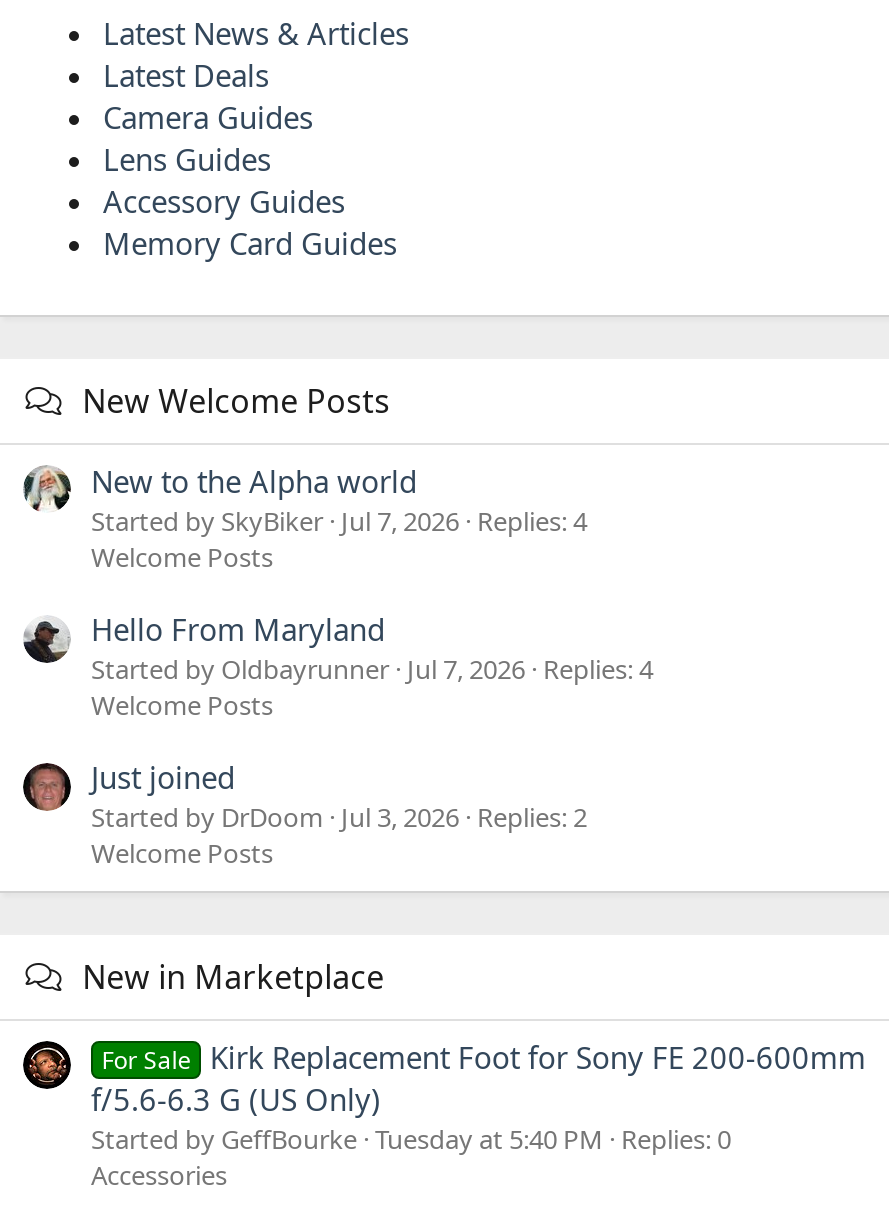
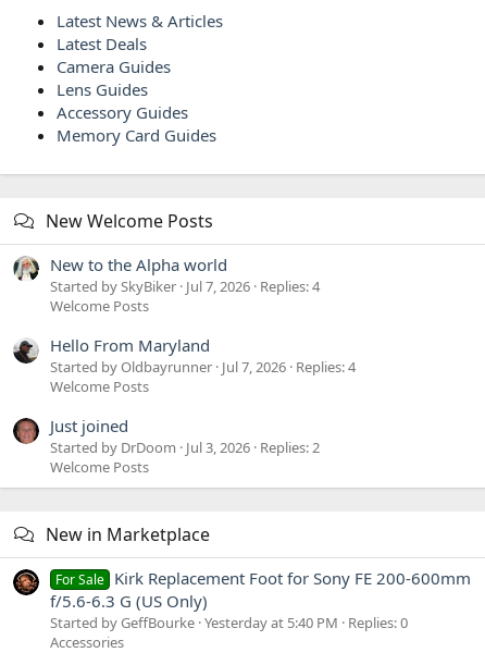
- Started by GeffBourke Tuesday at 5:40 PM Replies: 0
+ Started by GeffBourke Yesterday at 5:40 PM Replies: 0
